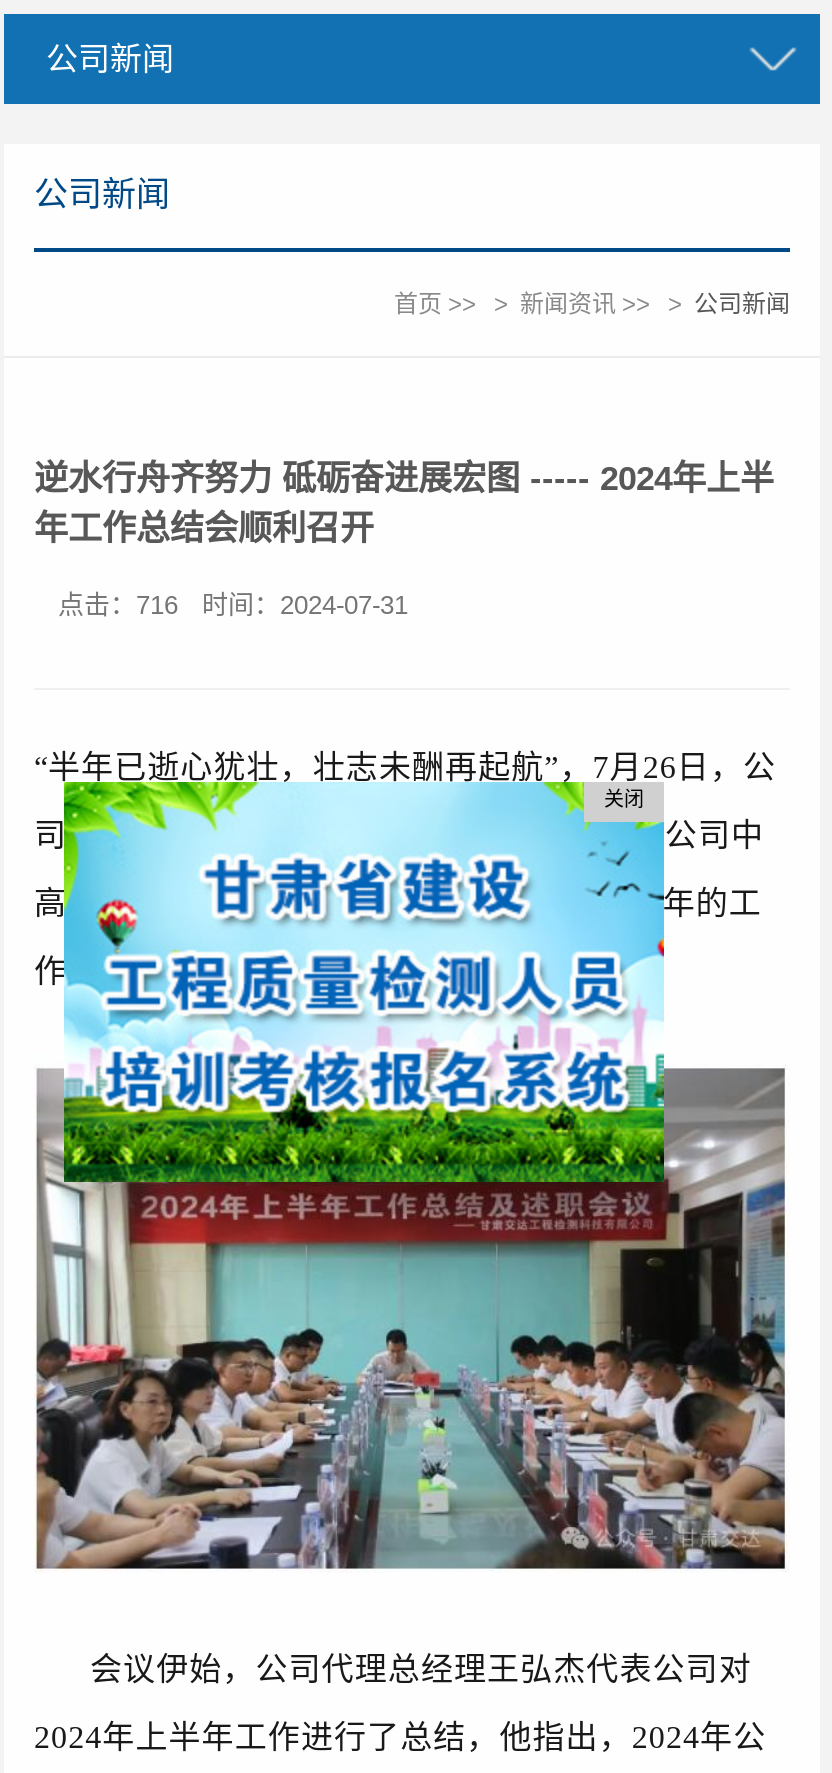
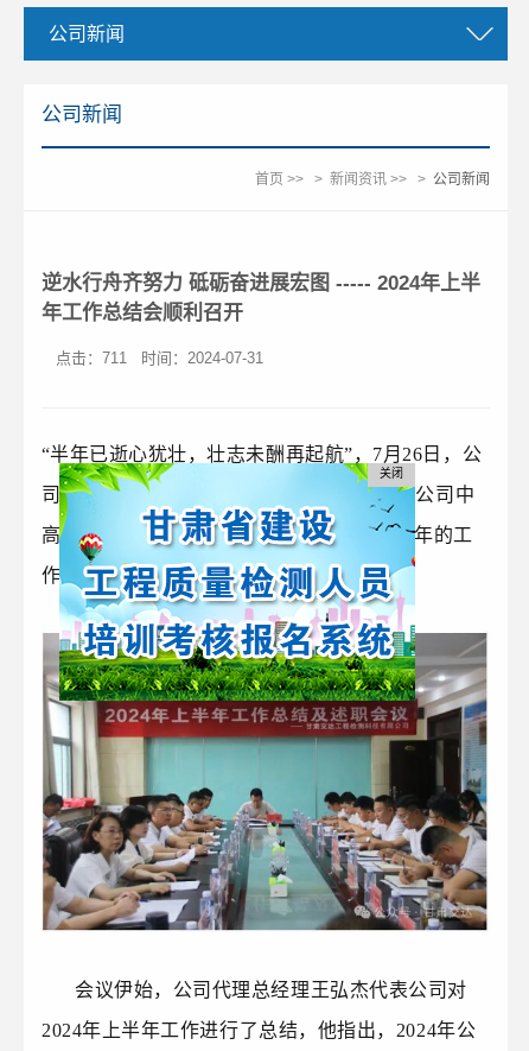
- 点击：716 时间：2024-07-31
+ 点击：711 时间：2024-07-31
